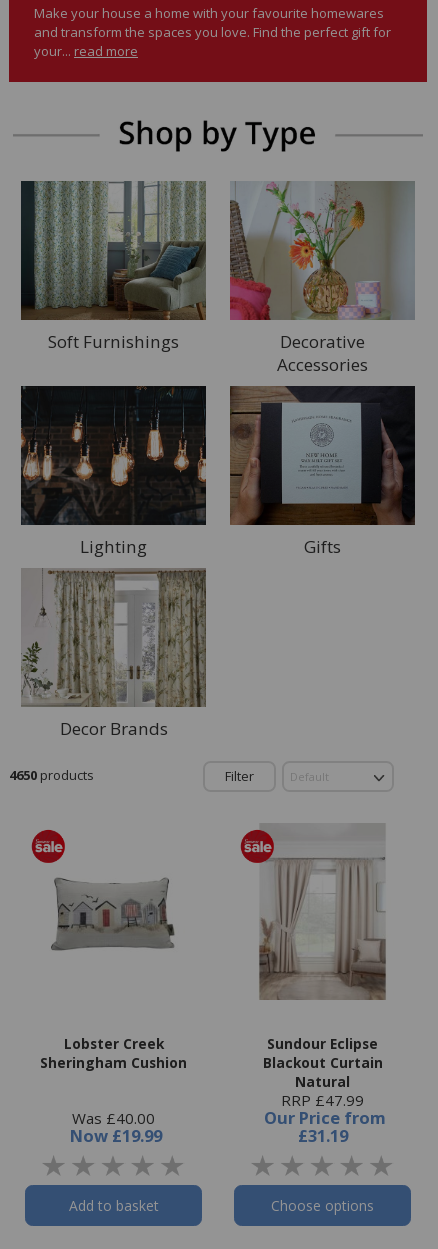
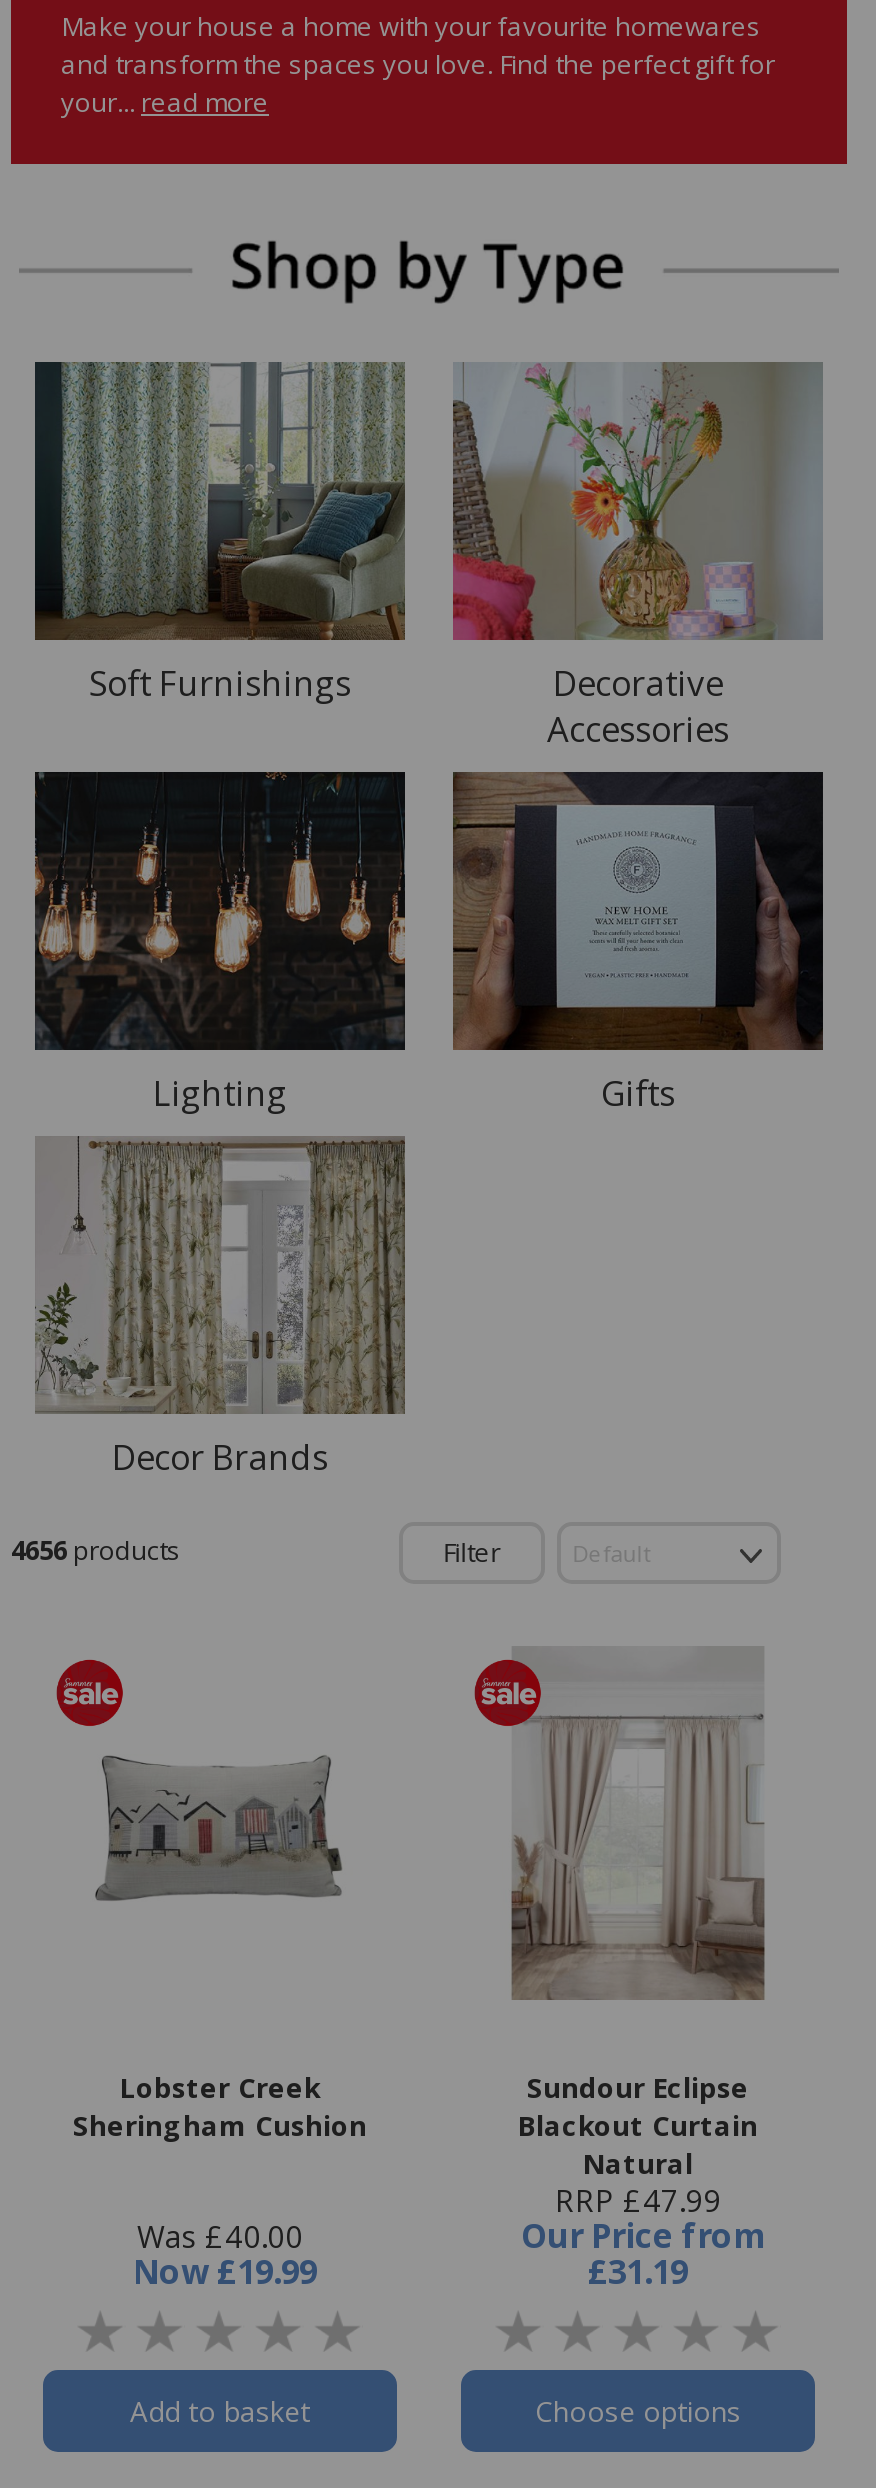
- 4650 products
+ 4656 products
